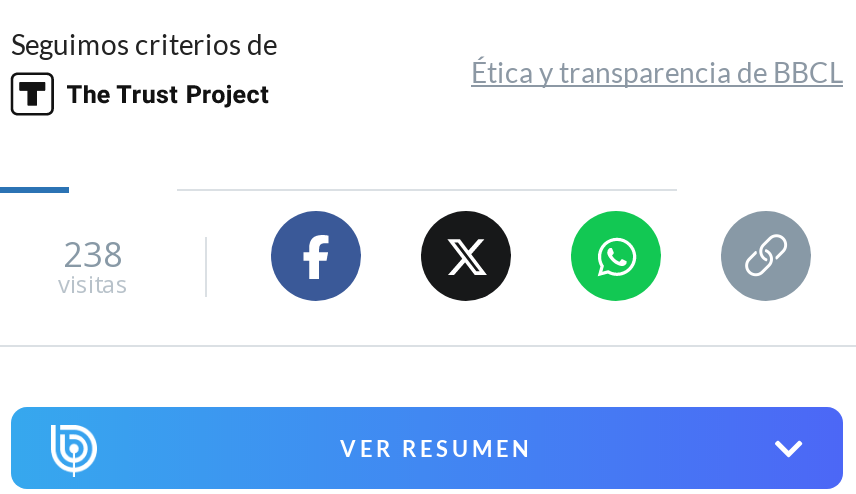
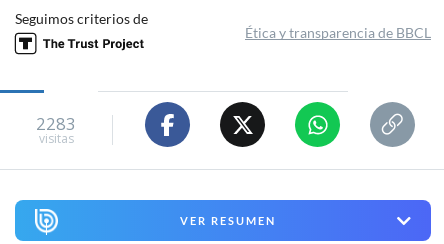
- 238
+ 2283
